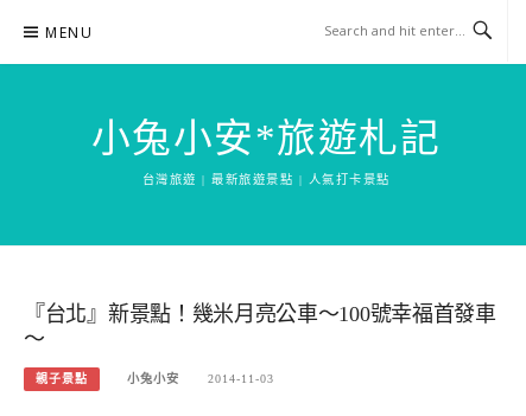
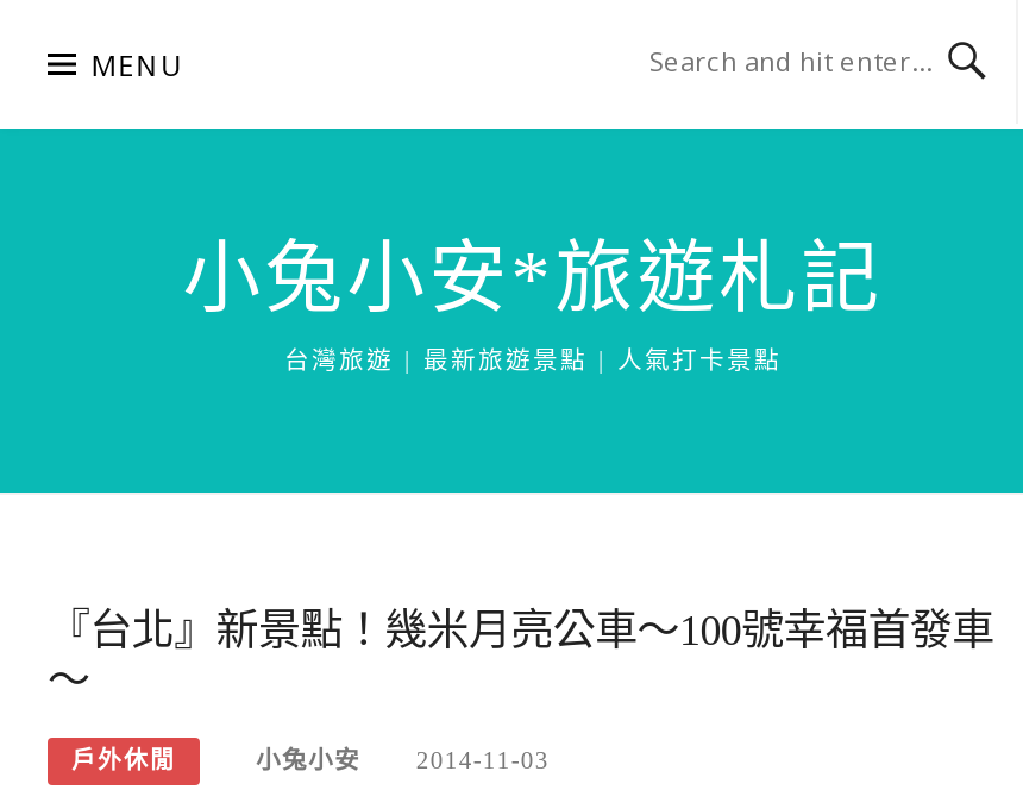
- 親子景點
+ 戶外休閒
